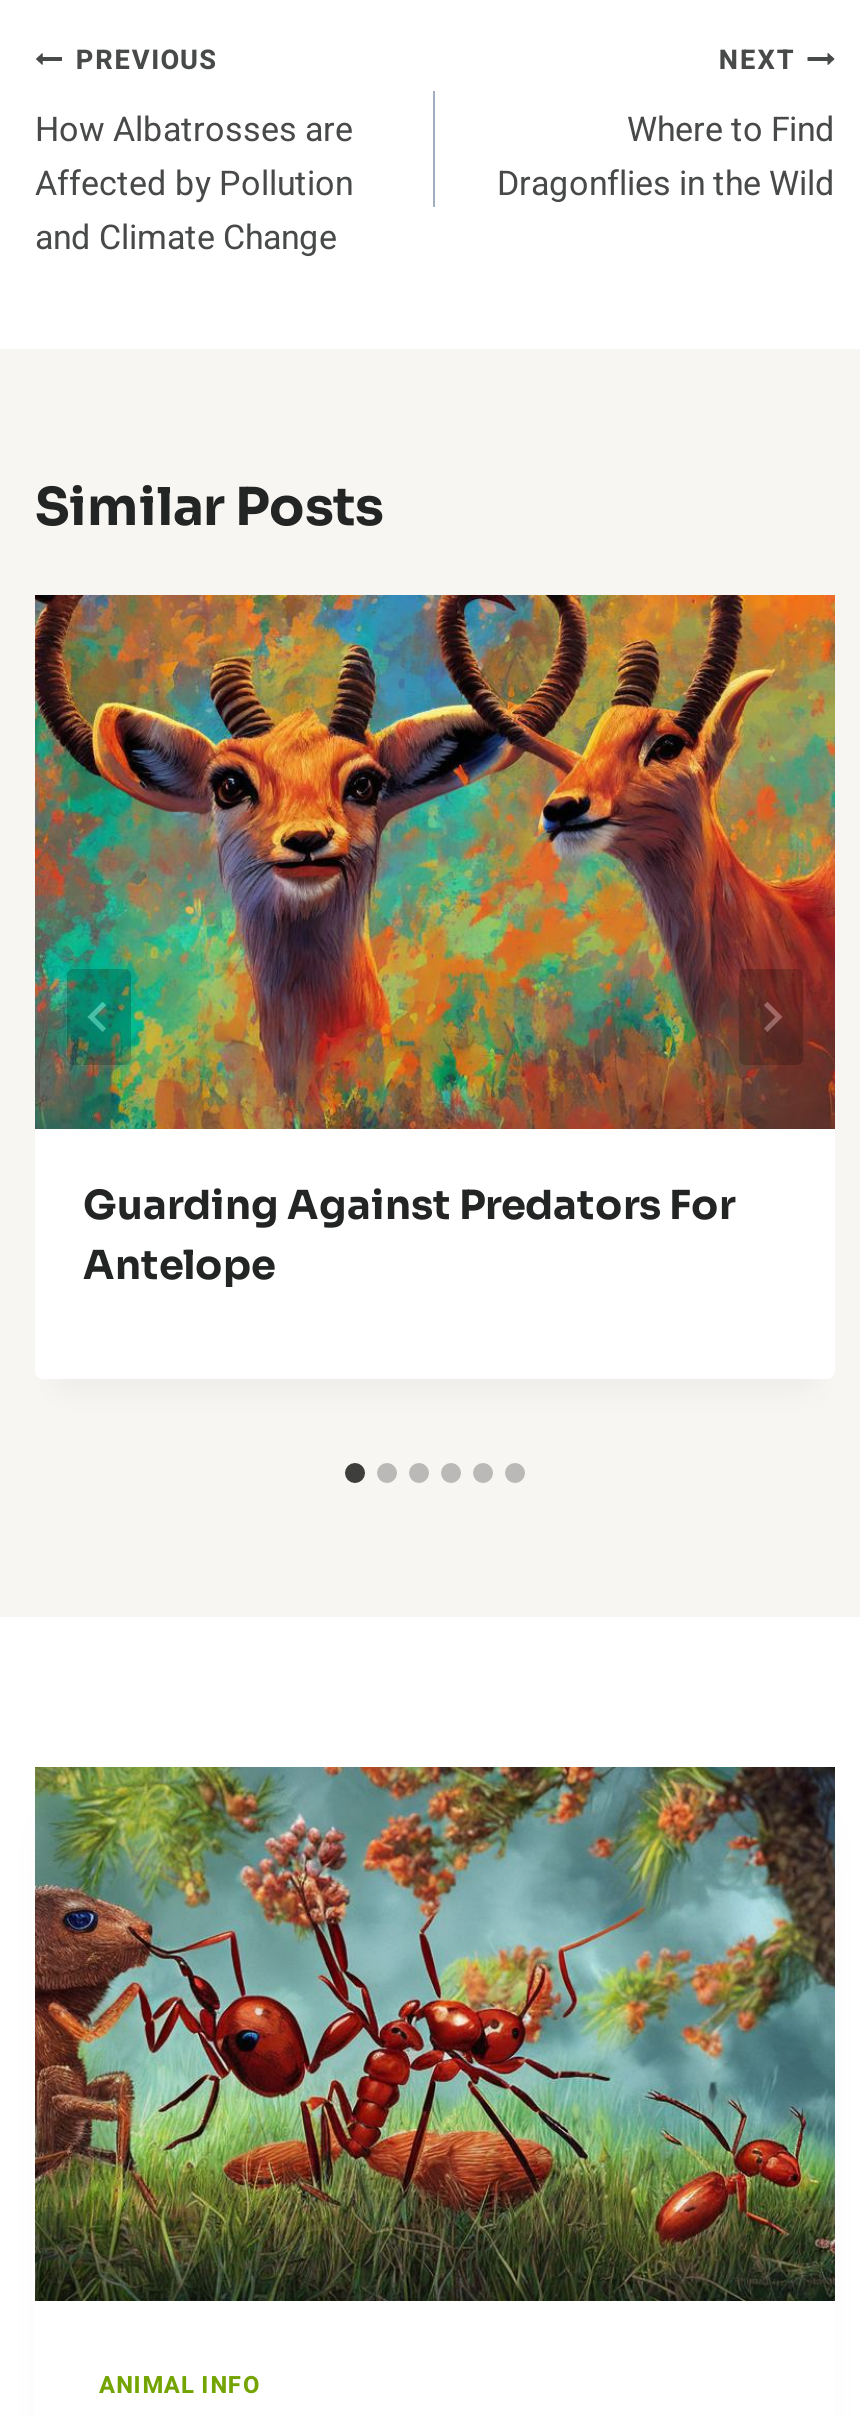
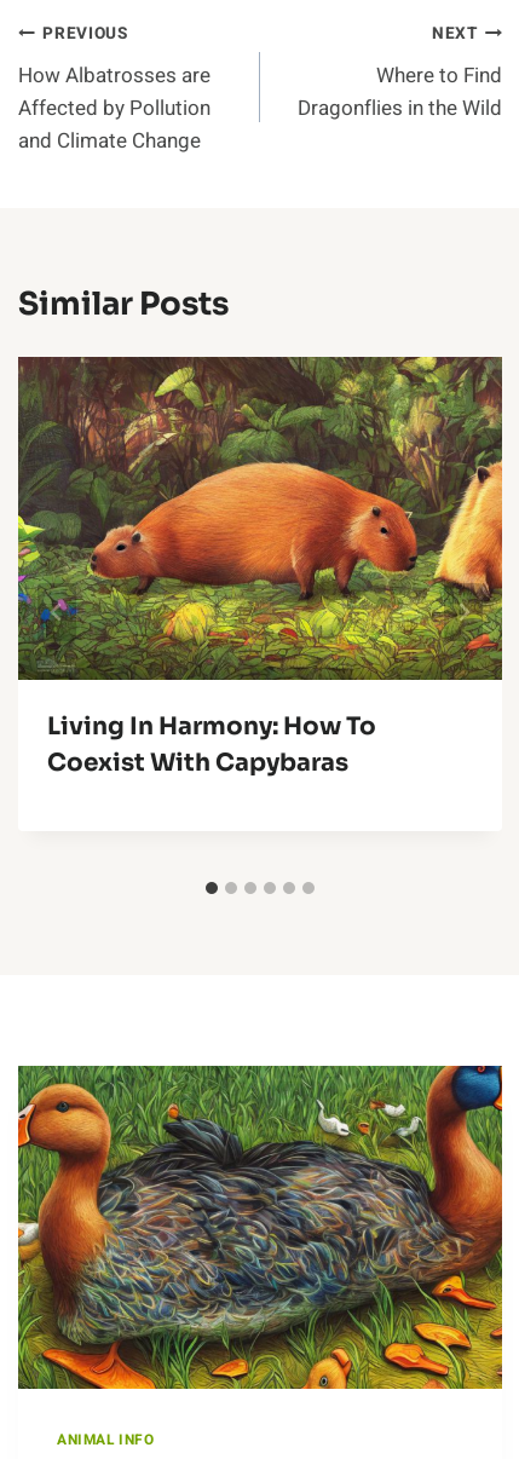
- [image]
- Guarding Against Predators For
- Antelope
+ [image]
+ Living In Harmony: How To
+ Coexist With Capybaras

- [image]
+ [image]
